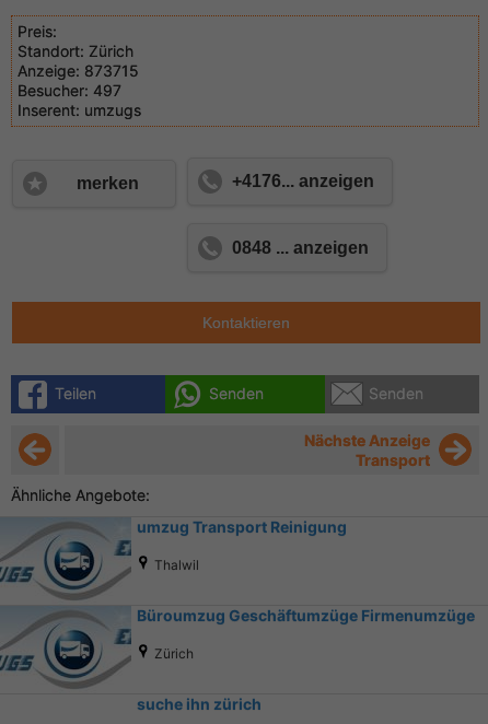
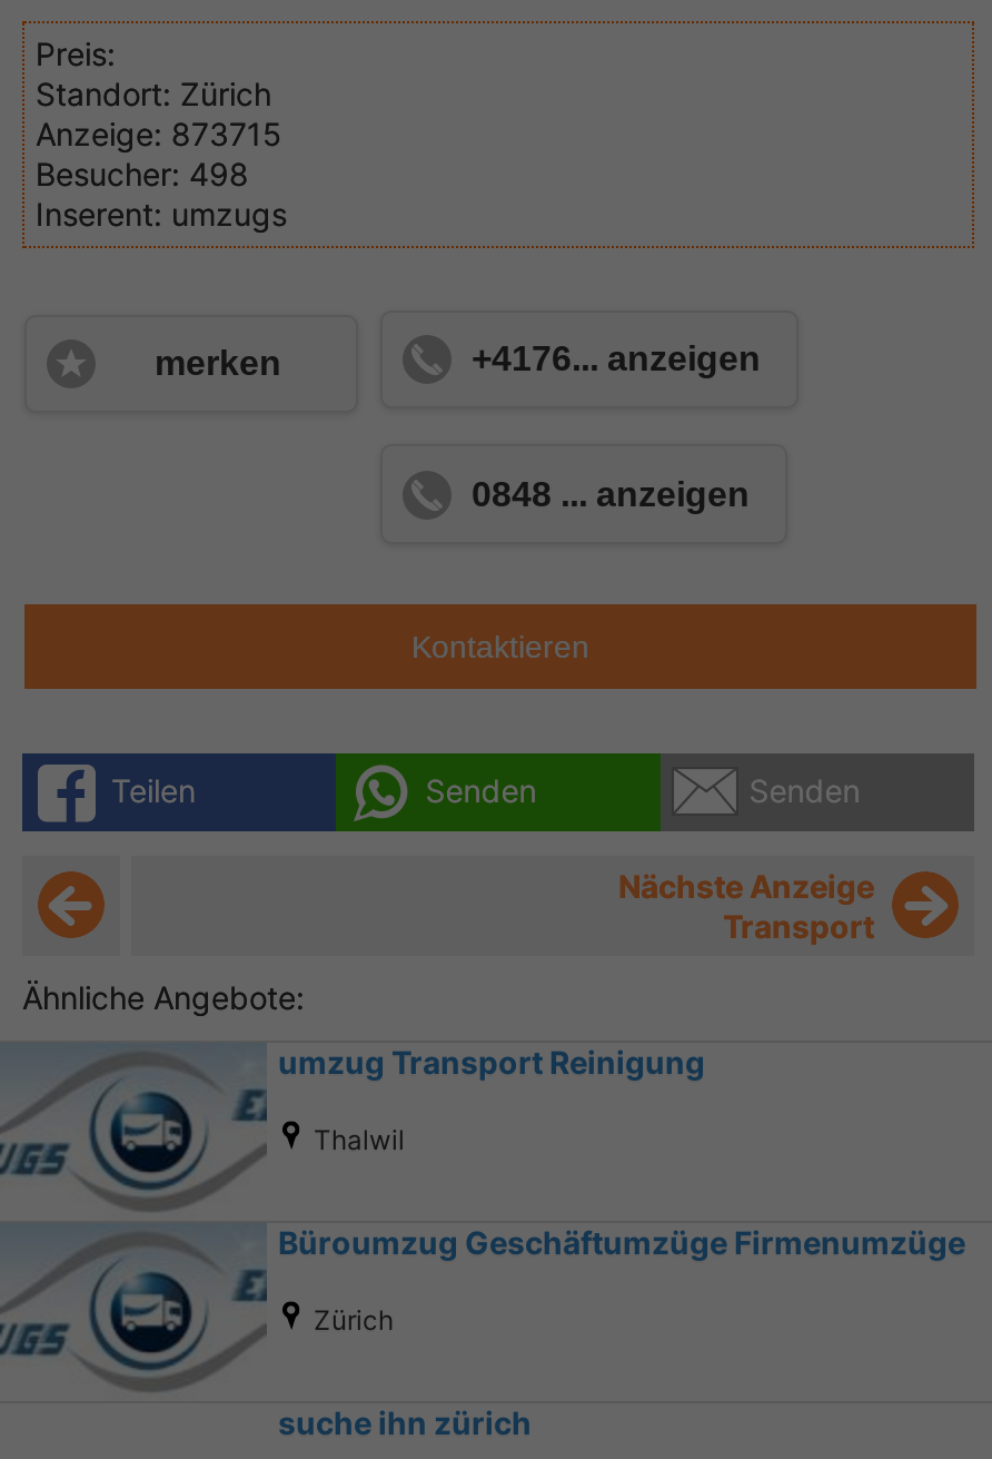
- Besucher: 497
+ Besucher: 498
